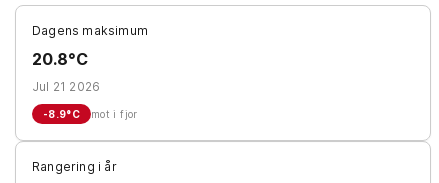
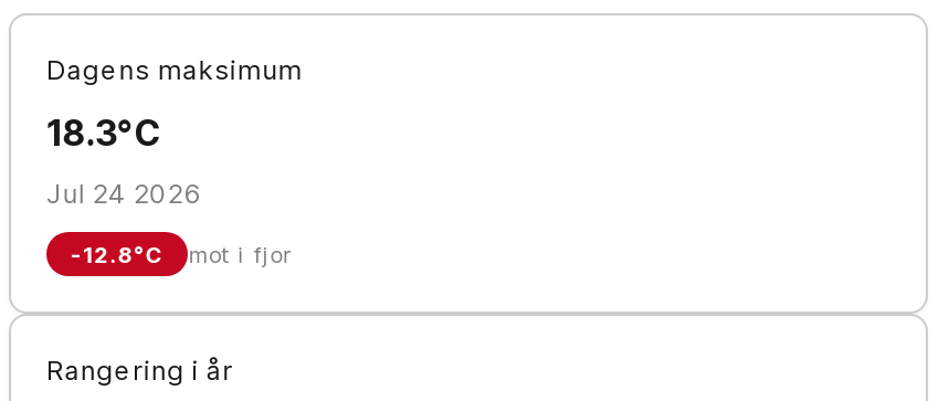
- 20.8°C
+ 18.3°C

- Jul 21 2026
+ Jul 24 2026

- -8.9°C mot i fjor
+ -12.8°C mot i fjor
